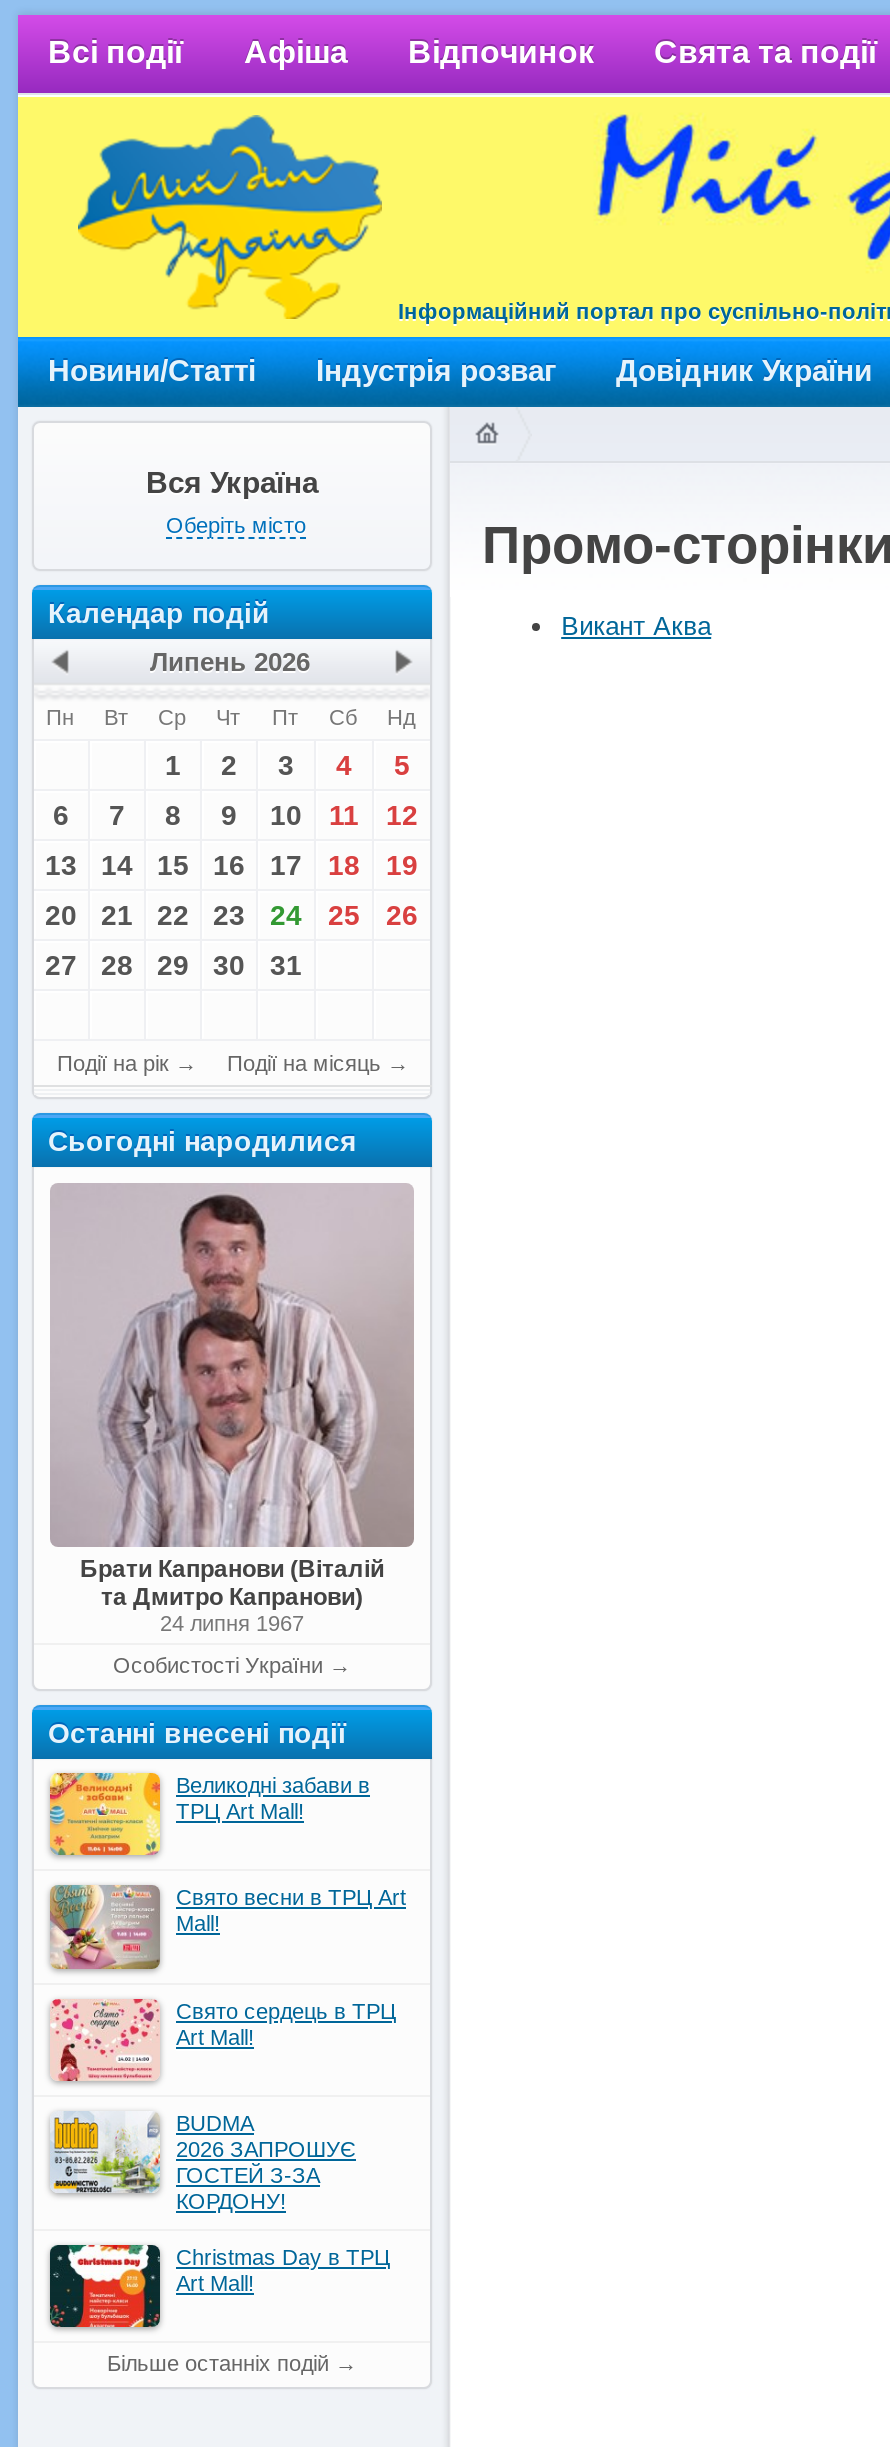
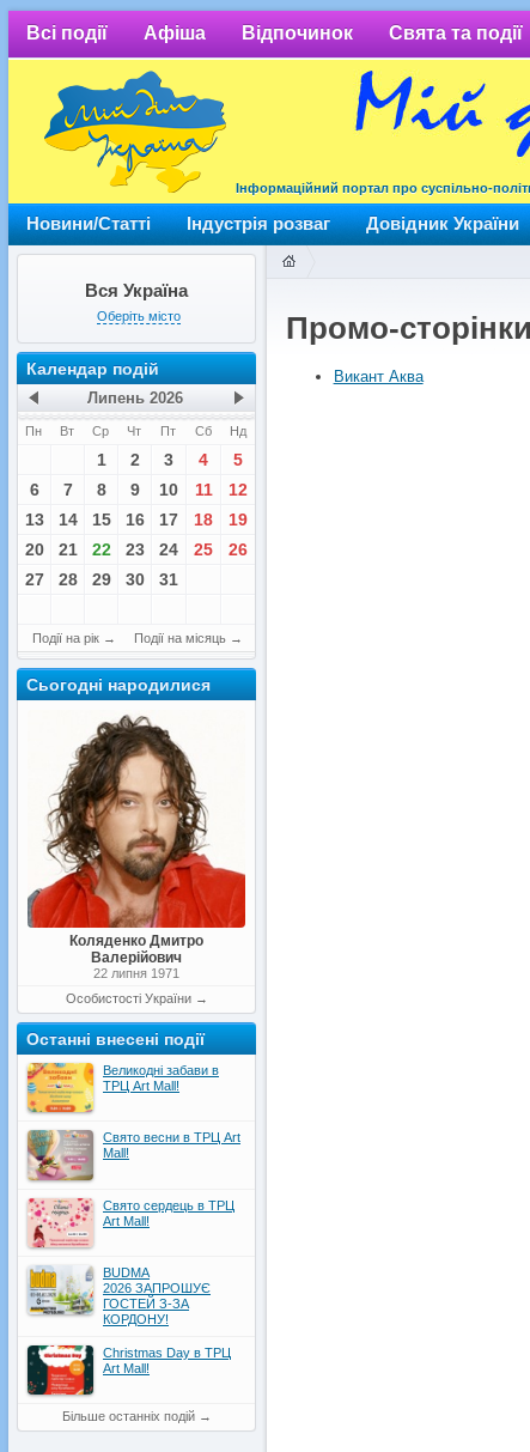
- [image]
- Брати Капранови (Віталій
- та Дмитро Капранови)
- 24 липня 1967
+ [image]
+ Коляденко Дмитро
+ Валерійович
+ 22 липня 1971
